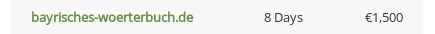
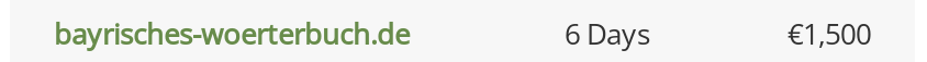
- 8 Days
+ 6 Days
